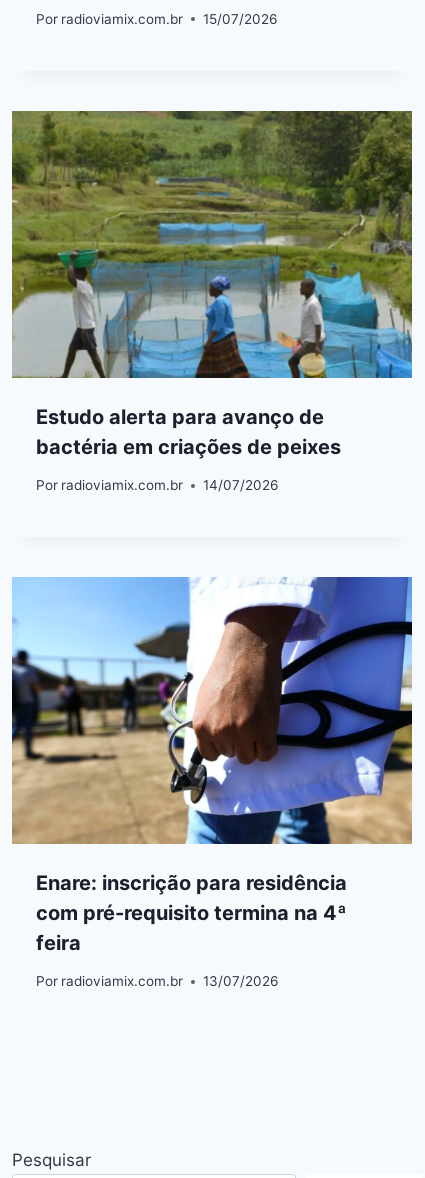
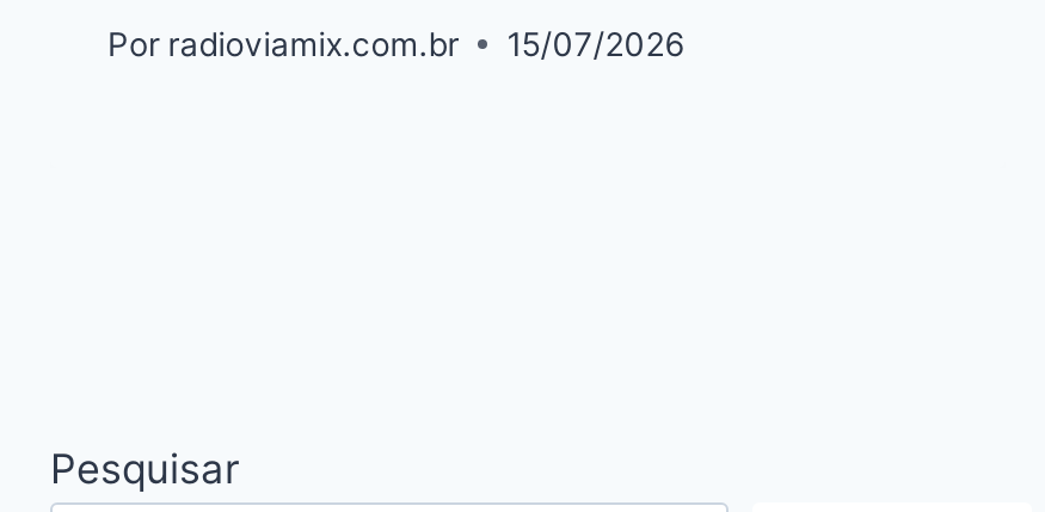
- [image]
- Estudo alerta para avanço de
- bactéria em criações de peixes
- Por radioviamix.com.br
- 14/07/2026

- [image]
- Enare: inscrição para residência
- com pré-requisito termina na 4ª
- feira
- Por radioviamix.com.br
- 13/07/2026
